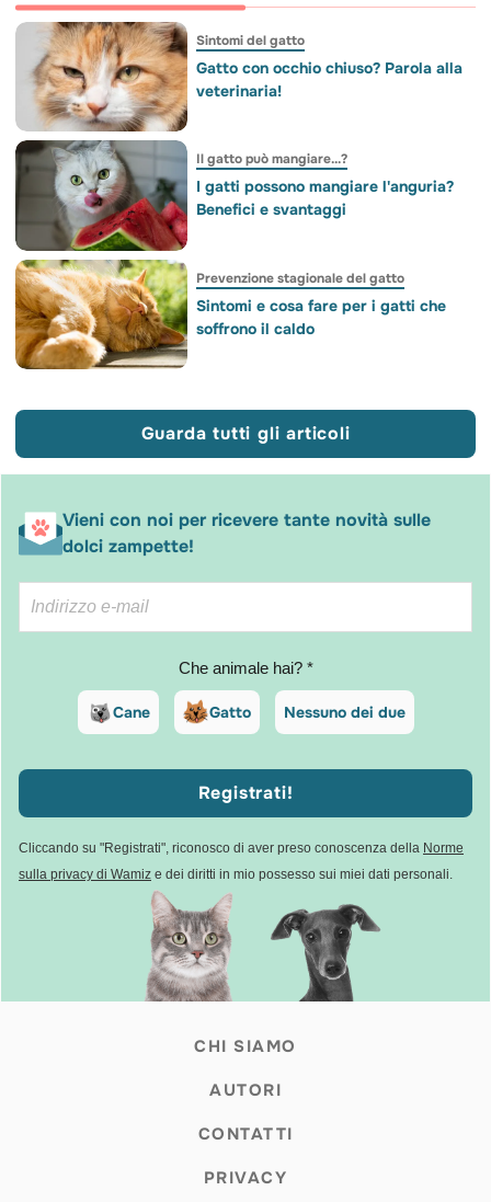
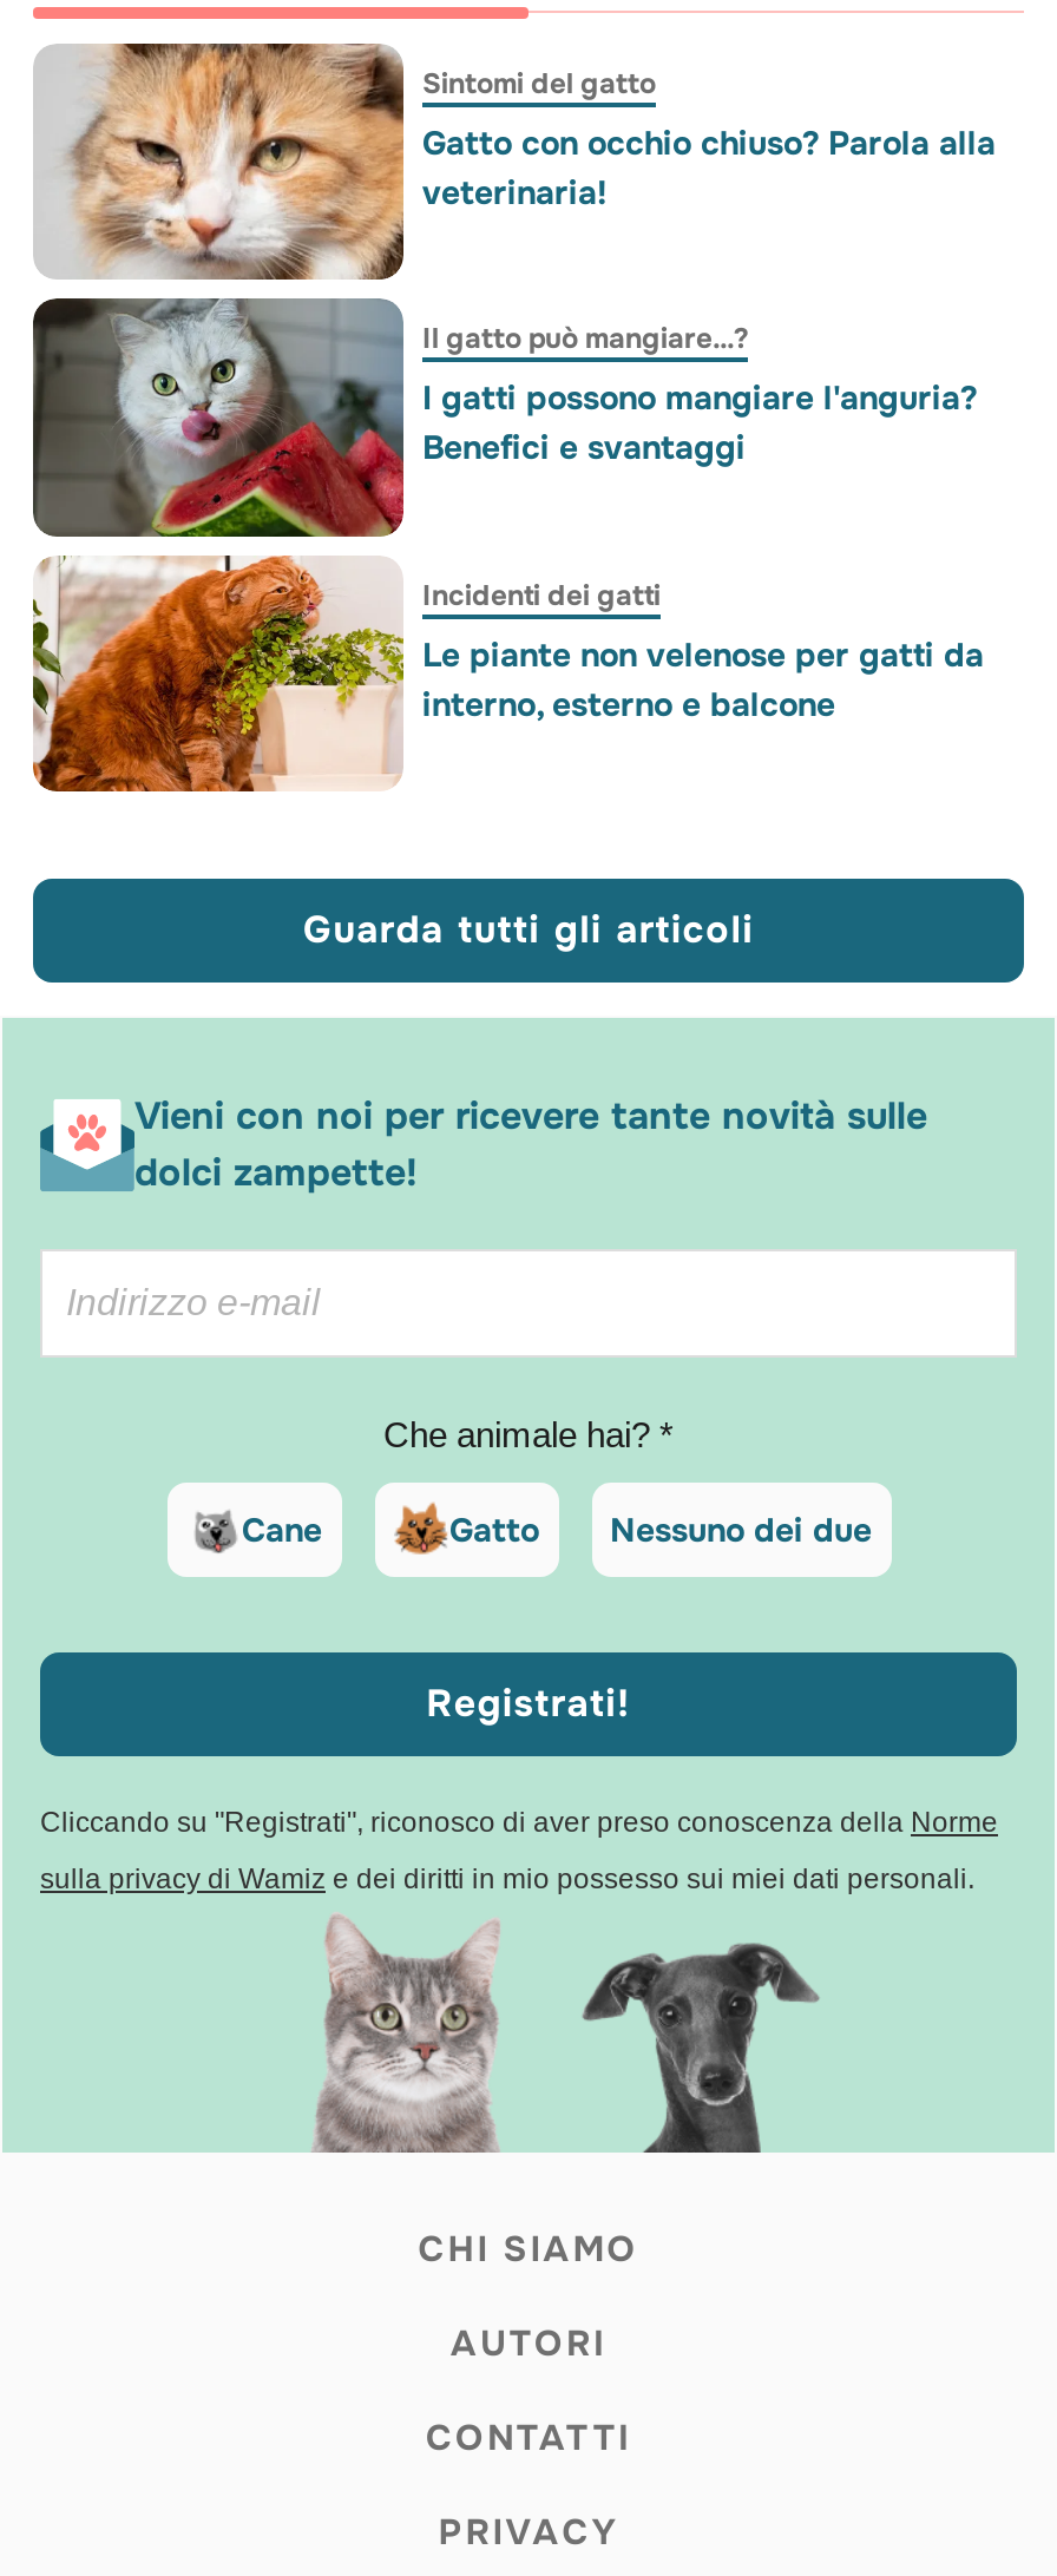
- [image]
- Prevenzione stagionale del gatto
- Sintomi e cosa fare per i gatti che
- soffrono il caldo
+ [image]
+ Incidenti dei gatti
+ Le piante non velenose per gatti da
+ interno, esterno e balcone
